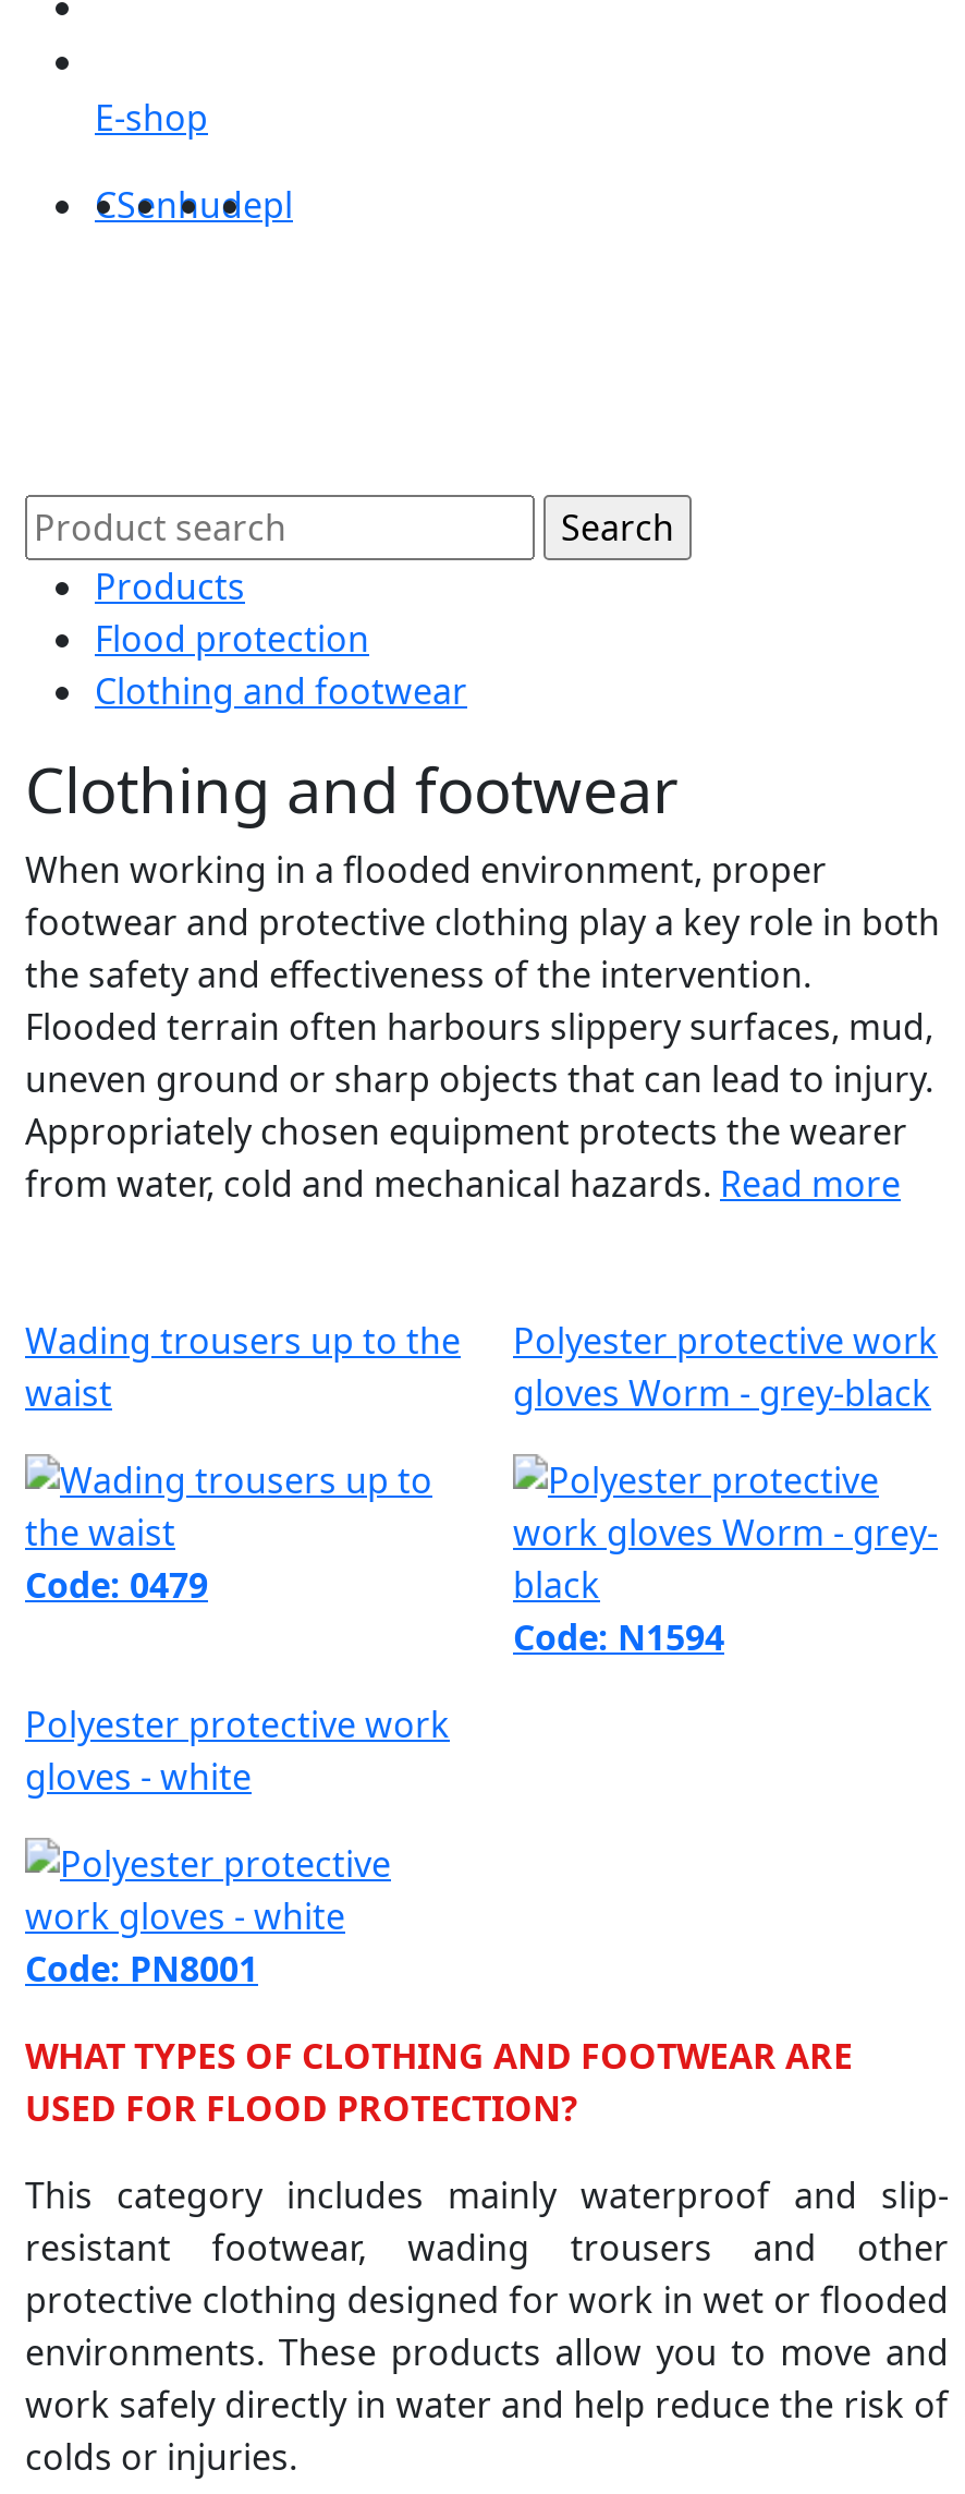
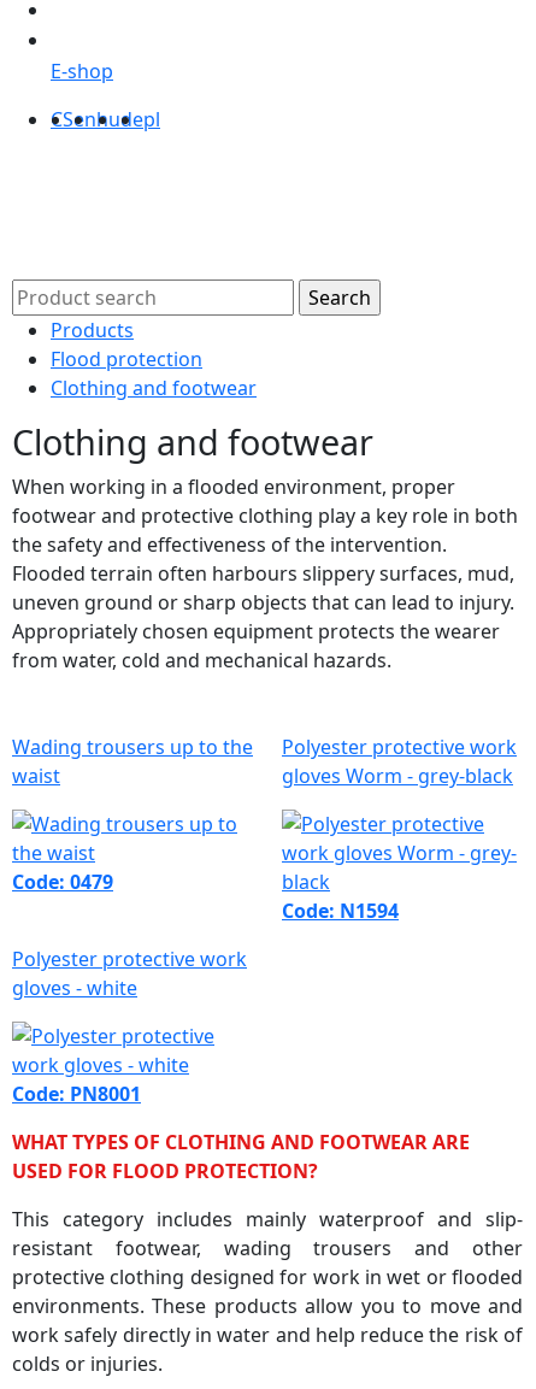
- from water, cold and mechanical hazards. Read more
+ from water, cold and mechanical hazards.
